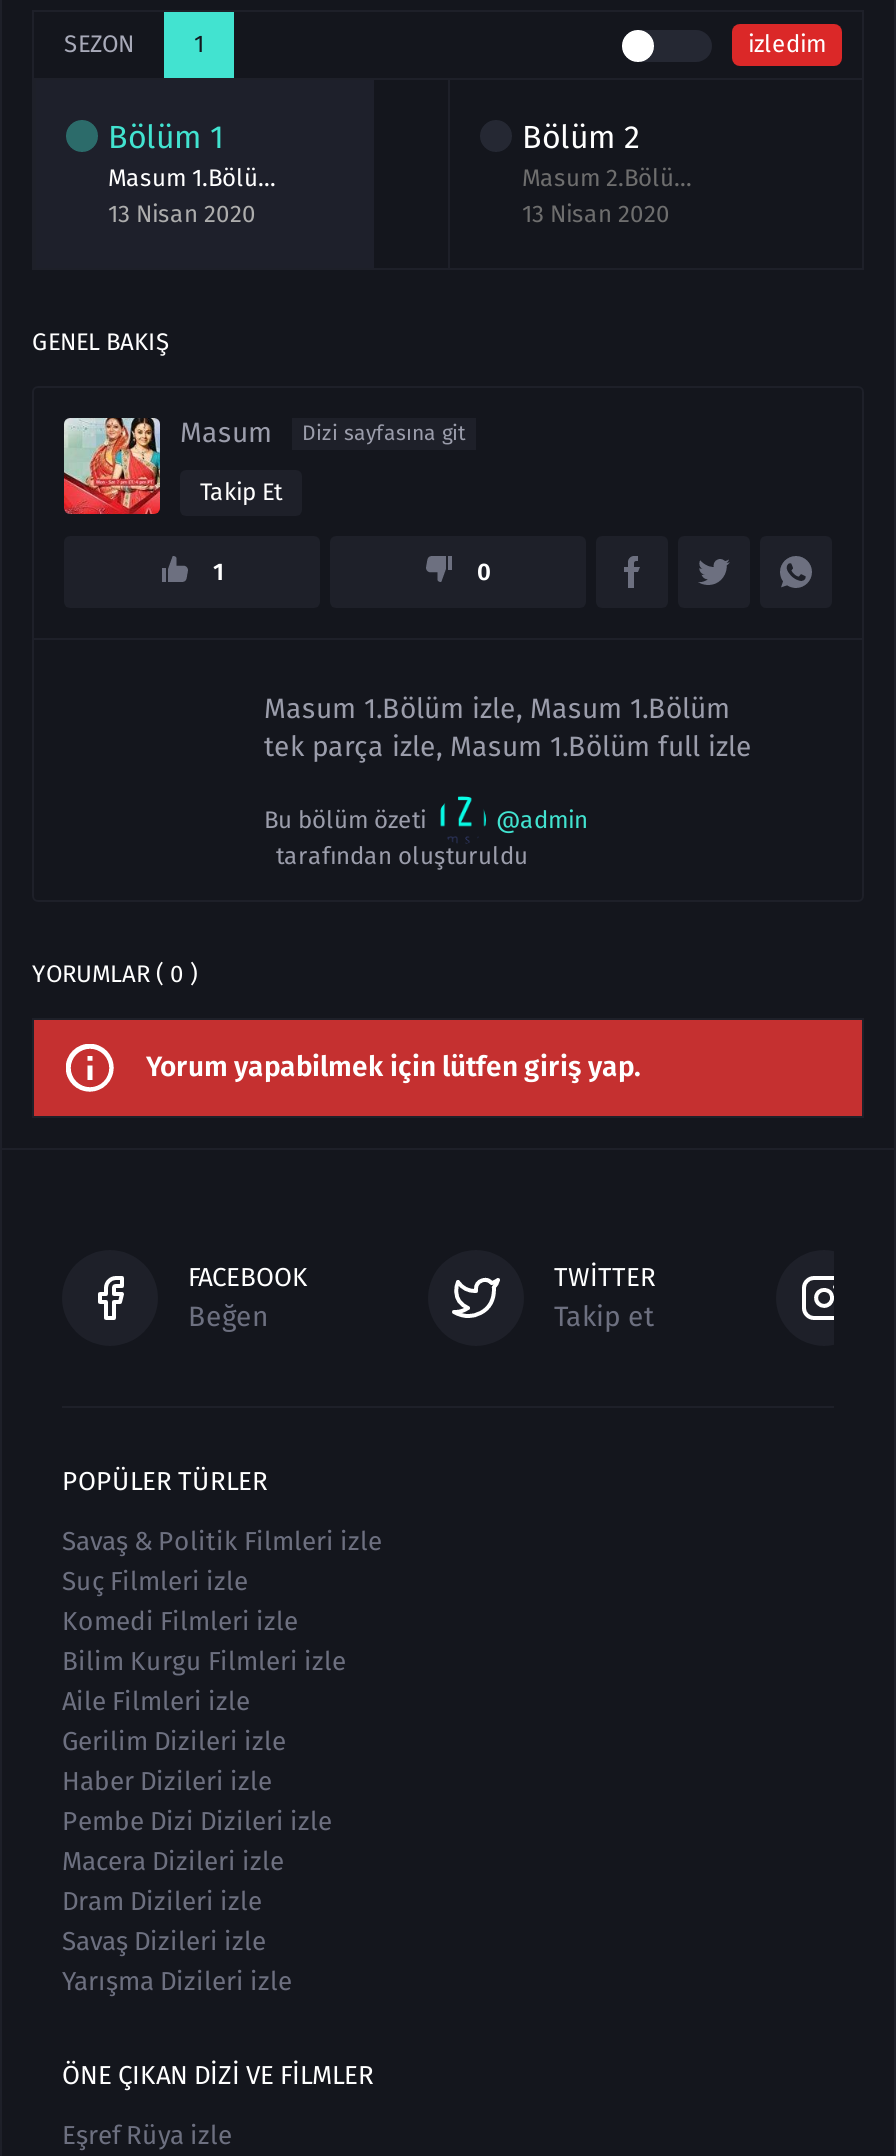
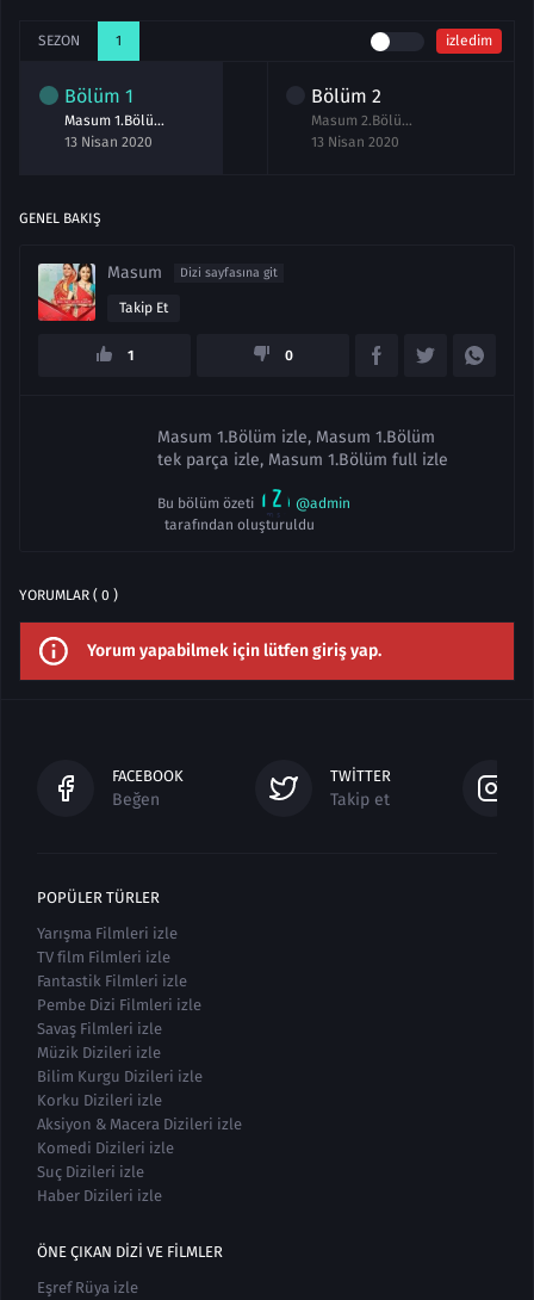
- Savaş & Politik Filmleri izle
- Suç Filmleri izle
- Komedi Filmleri izle
- Bilim Kurgu Filmleri izle
- Aile Filmleri izle
- Gerilim Dizileri izle
+ Yarışma Filmleri izle
+ TV film Filmleri izle
+ Fantastik Filmleri izle
+ Pembe Dizi Filmleri izle
+ Savaş Filmleri izle
+ Müzik Dizileri izle
+ Bilim Kurgu Dizileri izle
+ Korku Dizileri izle
+ Aksiyon & Macera Dizileri izle
+ Komedi Dizileri izle
+ Suç Dizileri izle

moved down: Haber Dizileri izle

- Pembe Dizi Dizileri izle
- Macera Dizileri izle
- Dram Dizileri izle
- Savaş Dizileri izle
- Yarışma Dizileri izle
